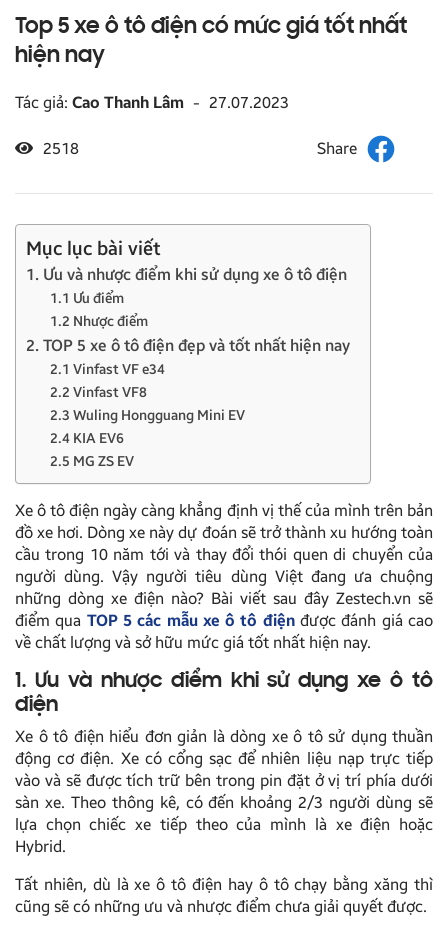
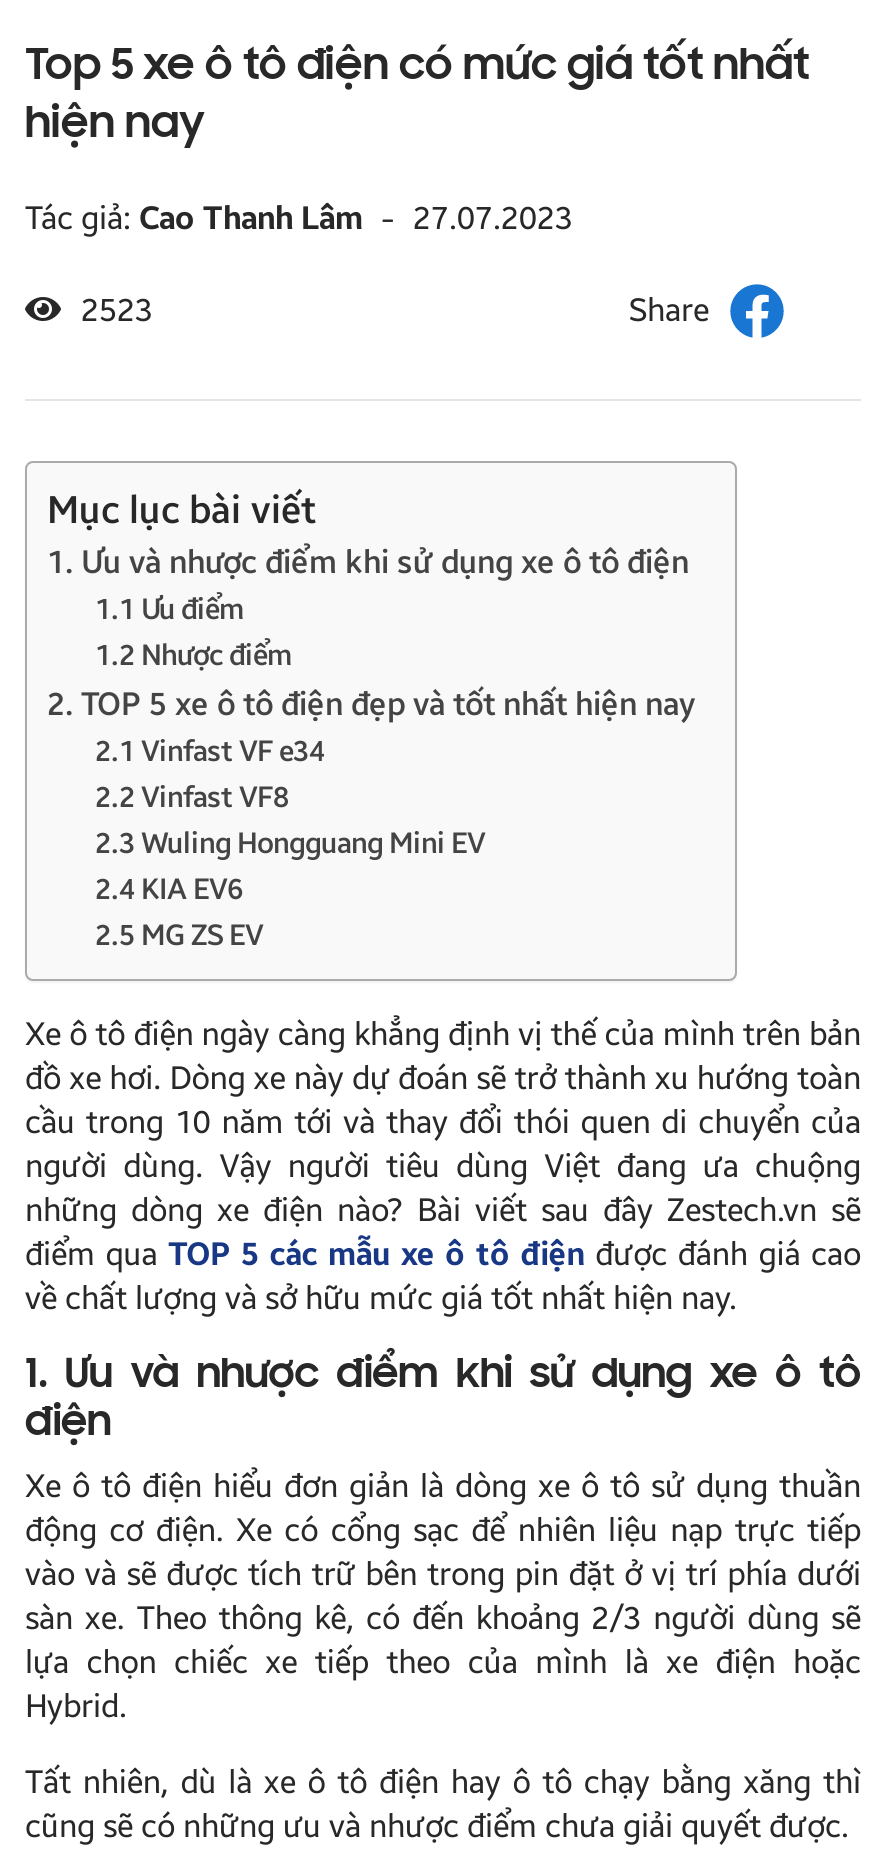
- 2518
+ 2523
